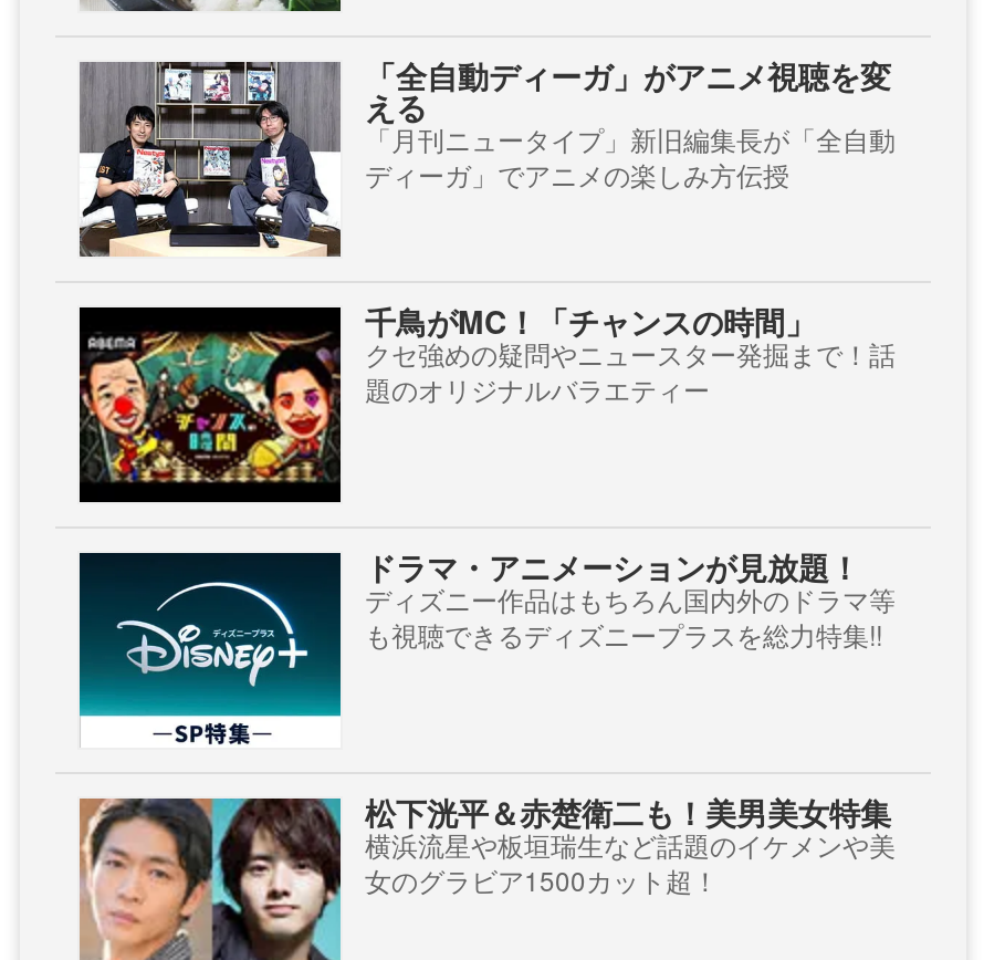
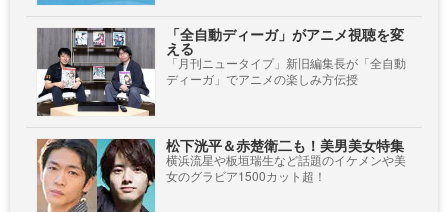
- [image]
- 千鳥がMC！「チャンスの時間」
- クセ強めの疑問やニュースター発掘まで！話
- 題のオリジナルバラエティー

- [image]
- ドラマ・アニメーションが見放題！
- ディズニー作品はもちろん国内外のドラマ等
- も視聴できるディズニープラスを総力特集!!
